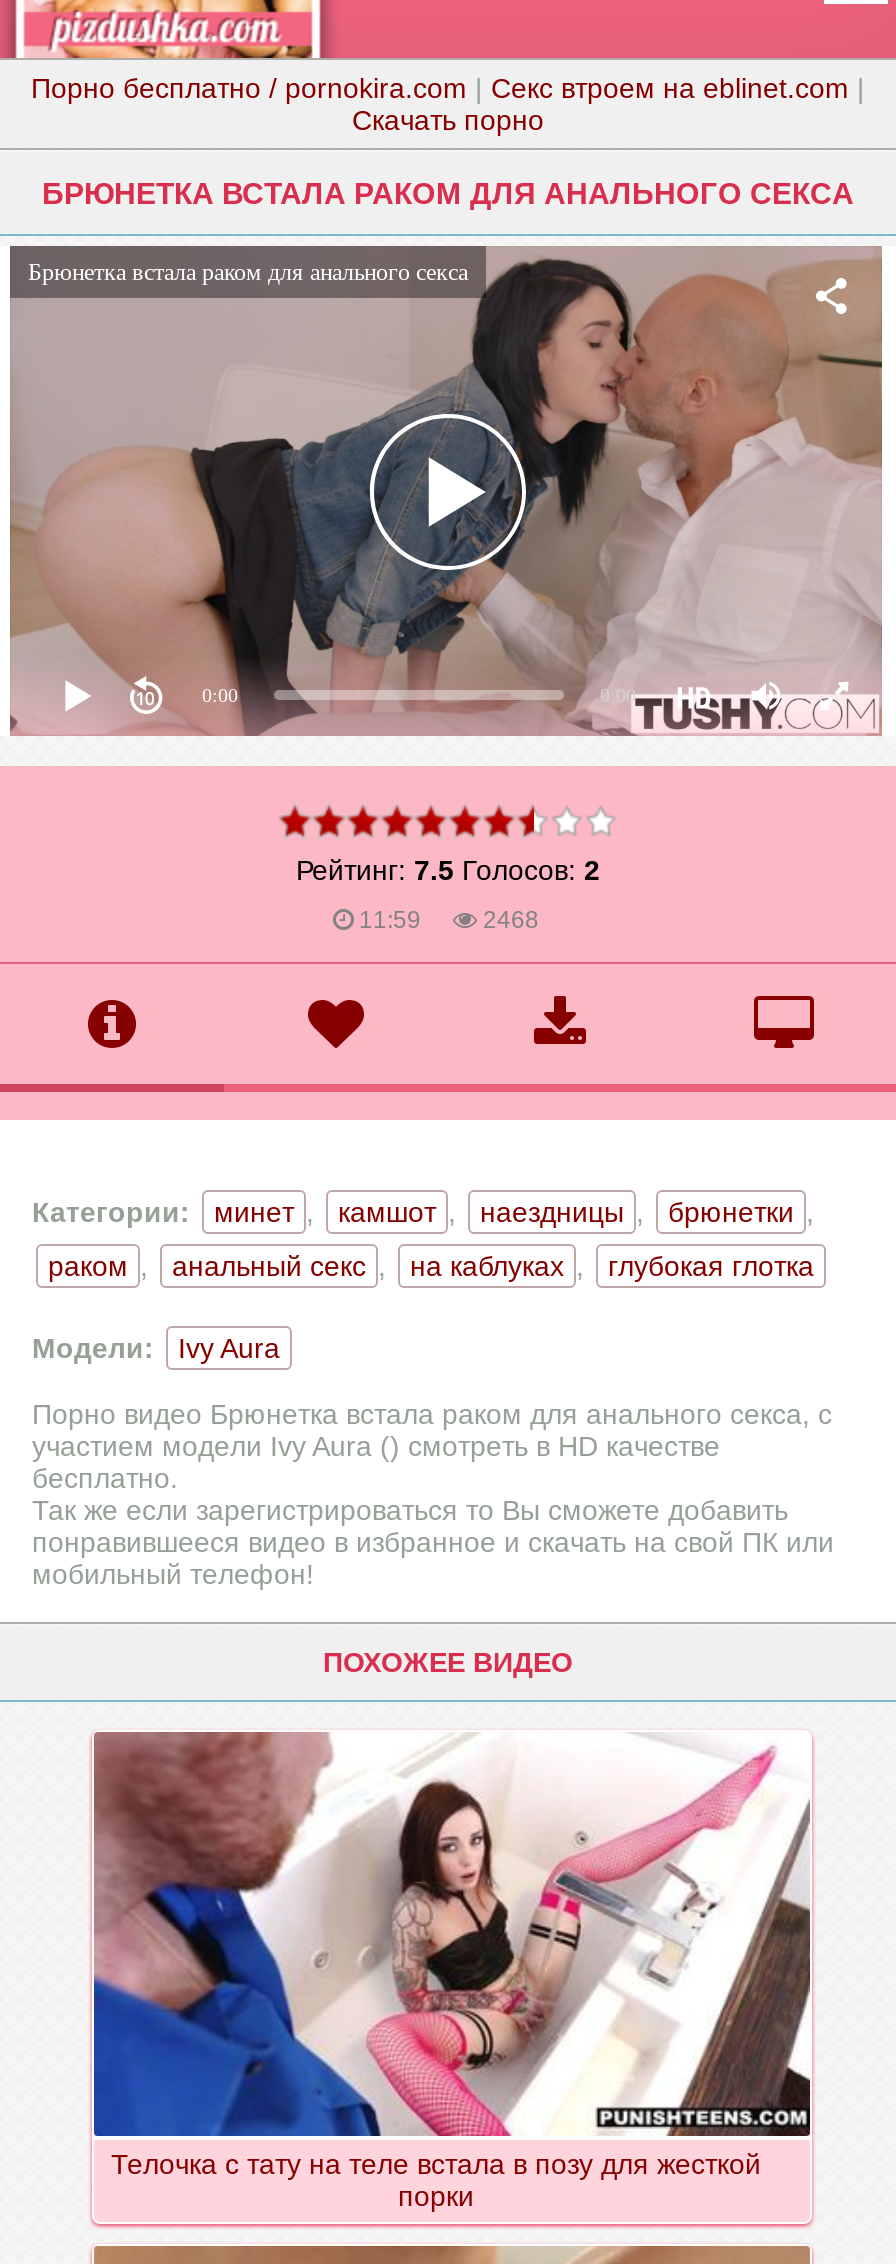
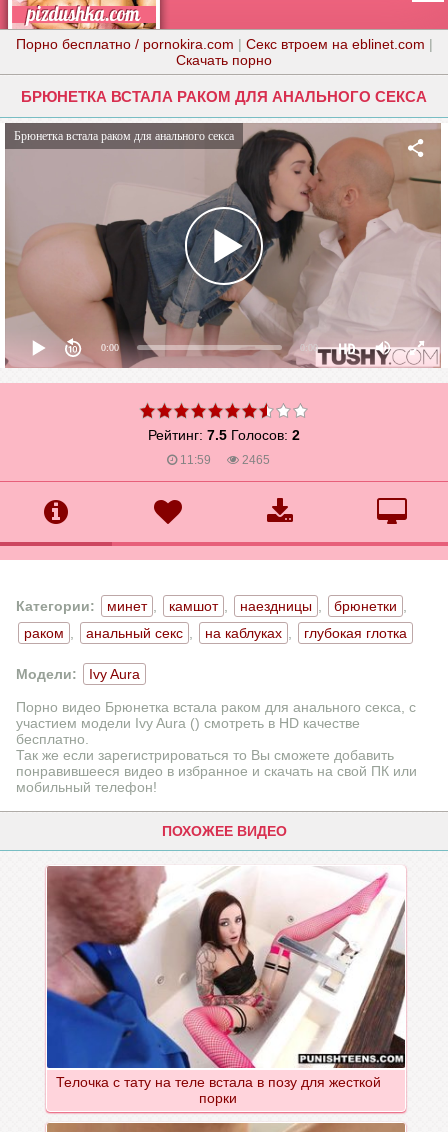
- 11:59 2468
+ 11:59 2465
